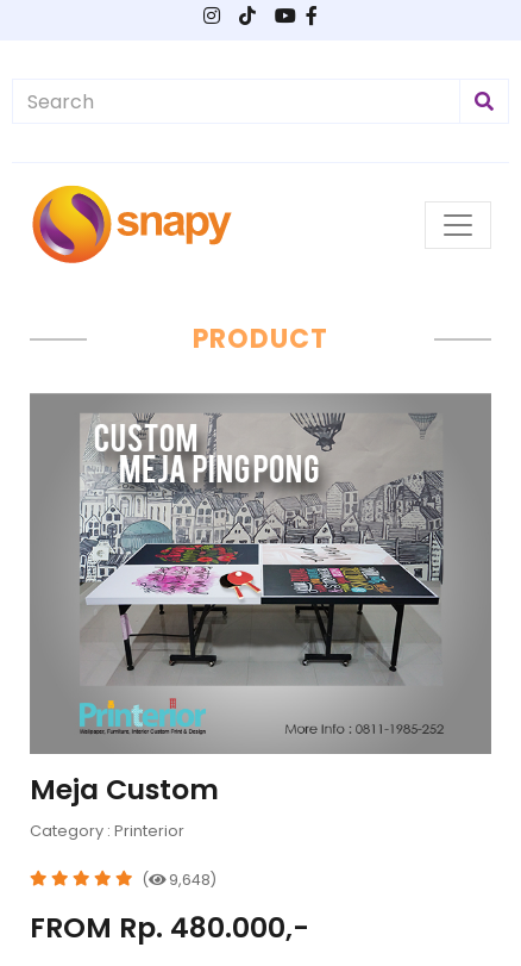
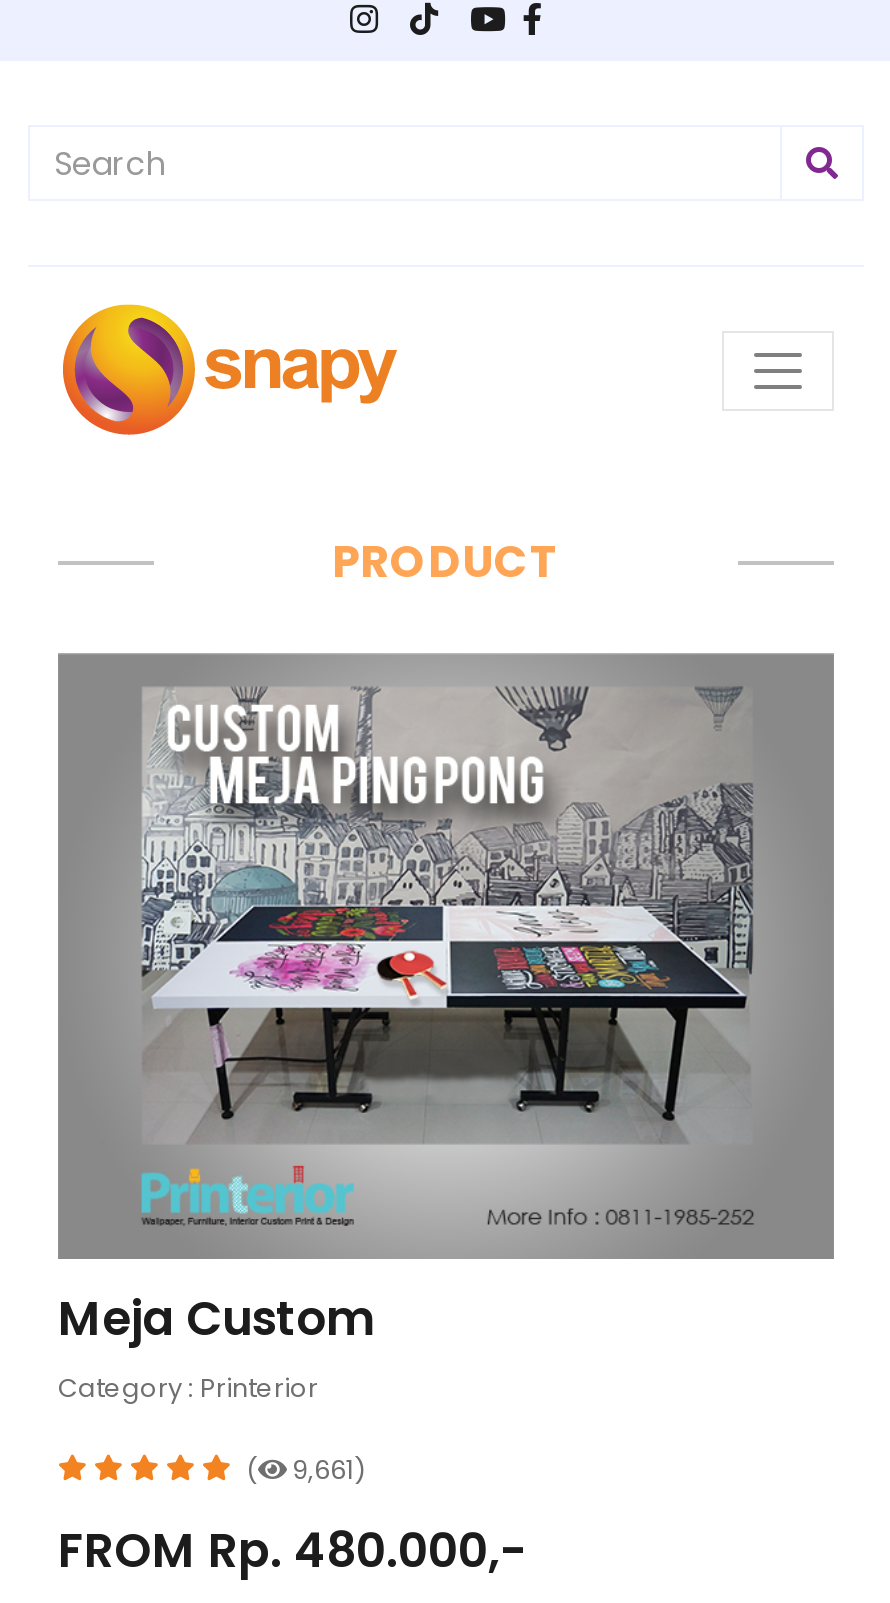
- 9,648)
+ 9,661)
